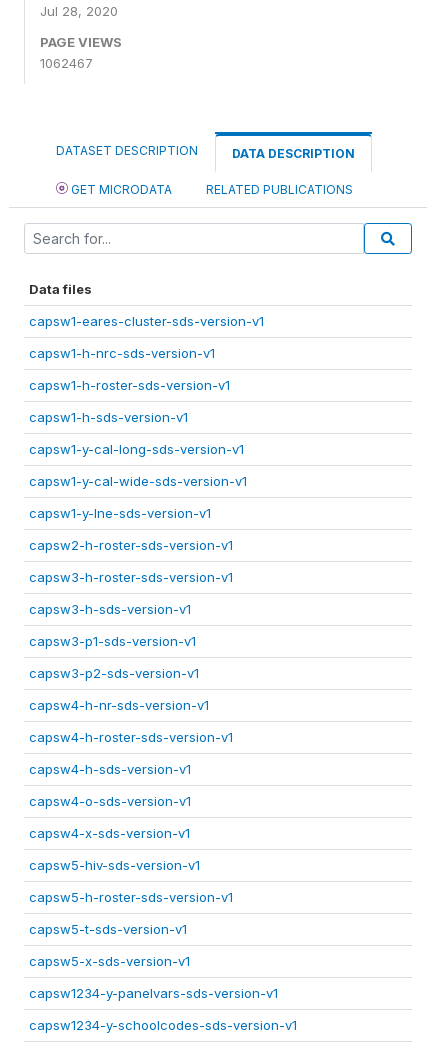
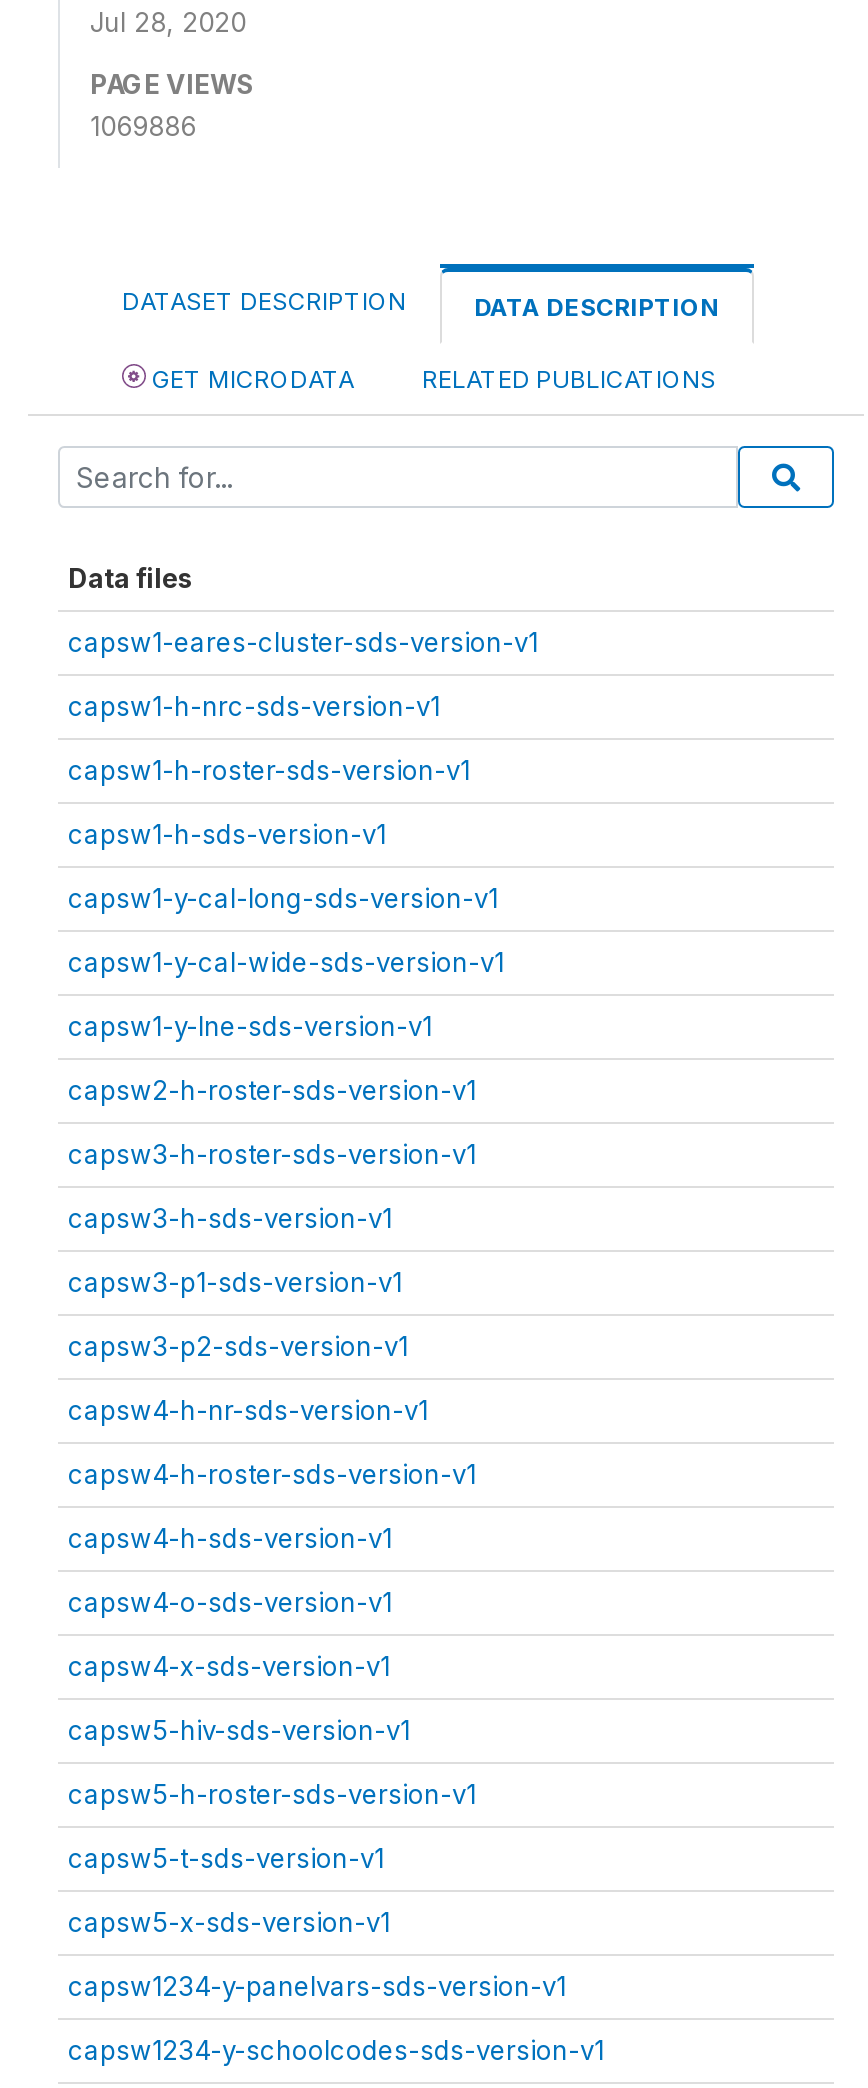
- 1062467
+ 1069886
